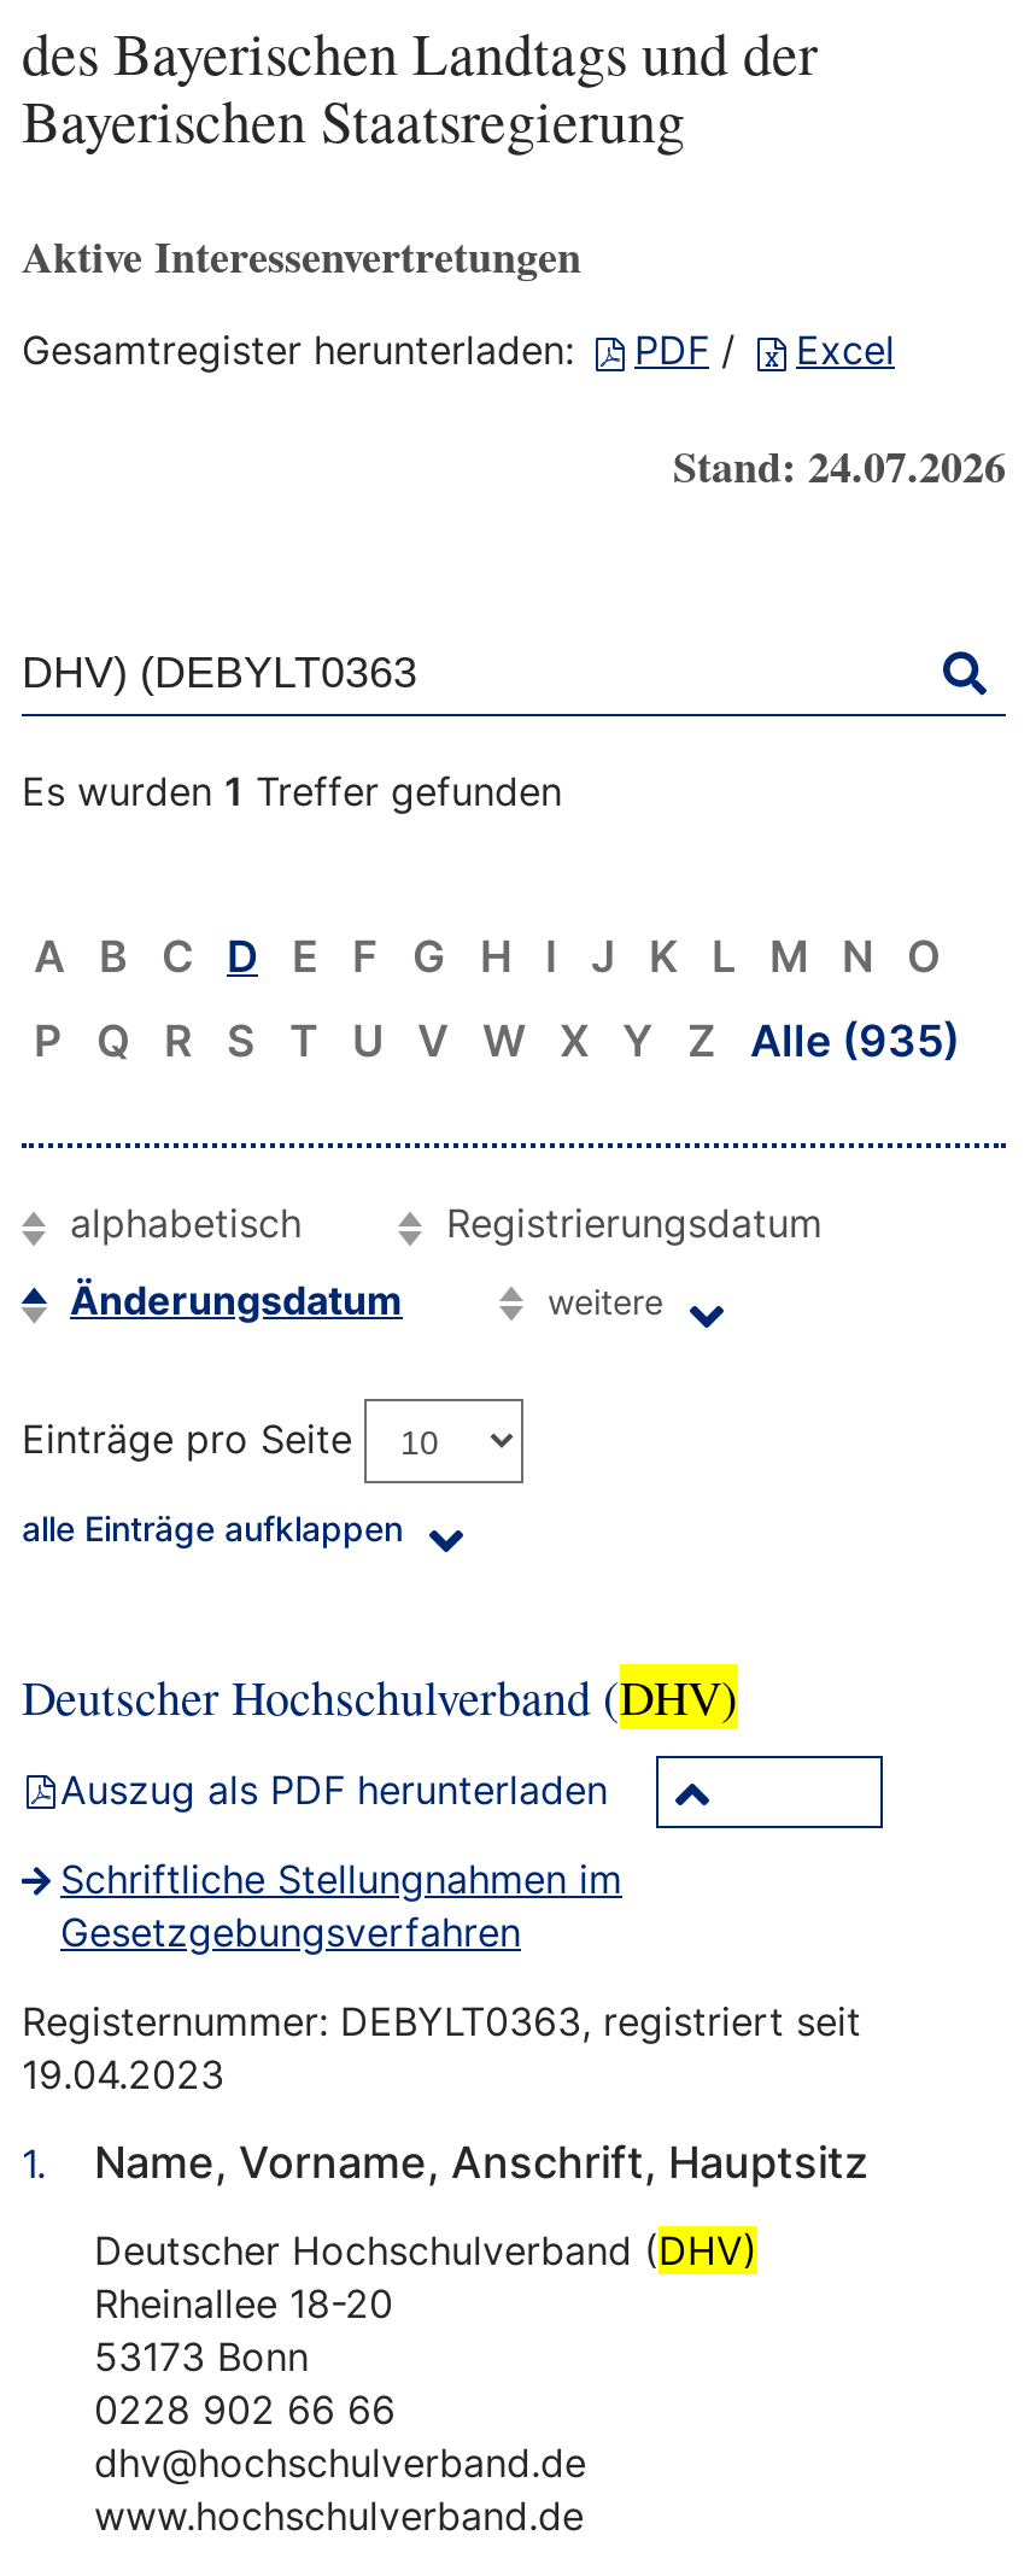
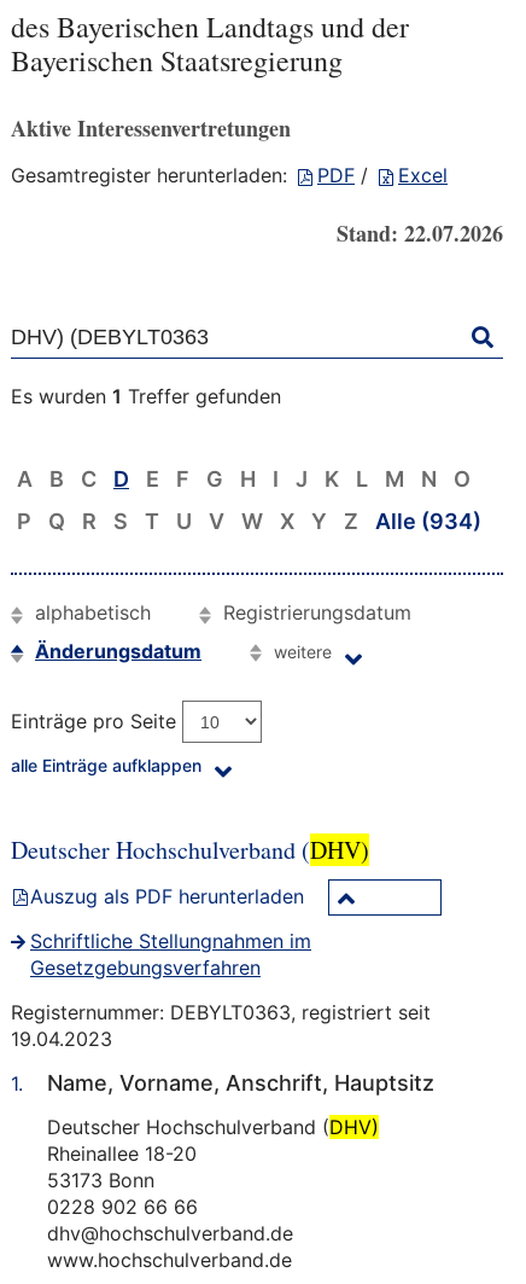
- Stand: 24.07.2026
+ Stand: 22.07.2026

- P Q R S T U V W X Y Z Alle (935)
+ P Q R S T U V W X Y Z Alle (934)
